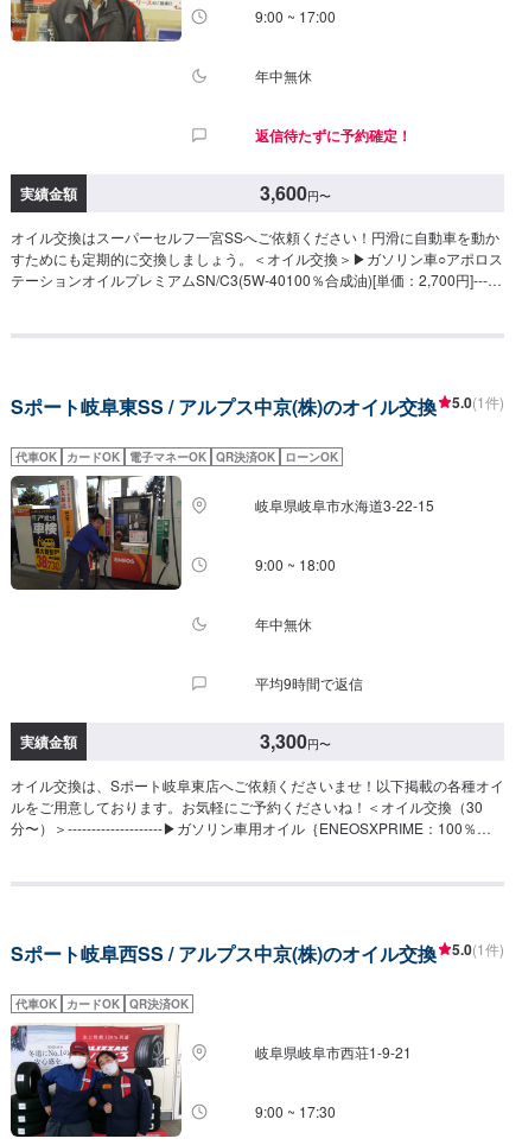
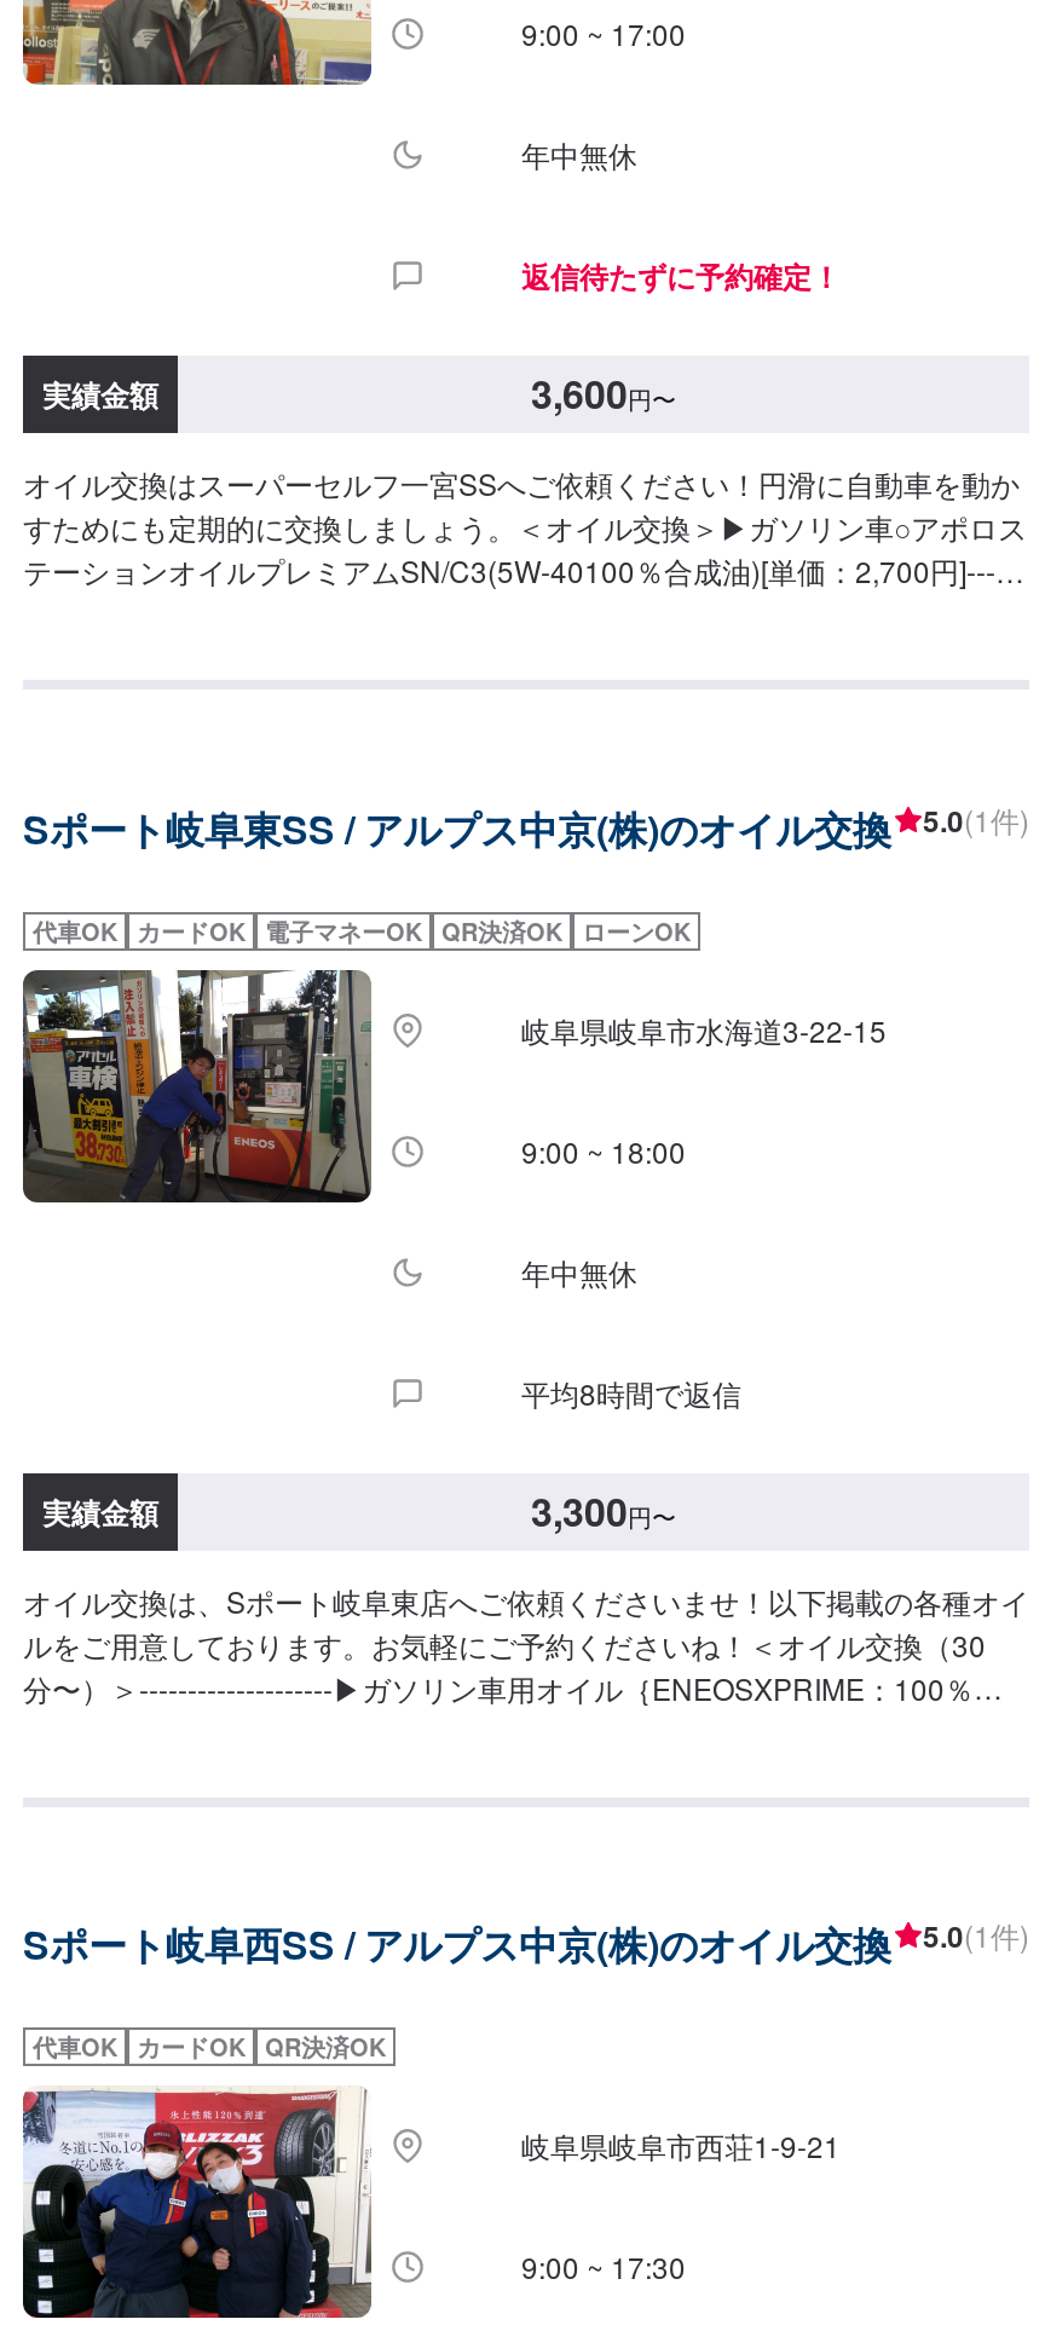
- 平均9時間で返信
+ 平均8時間で返信
